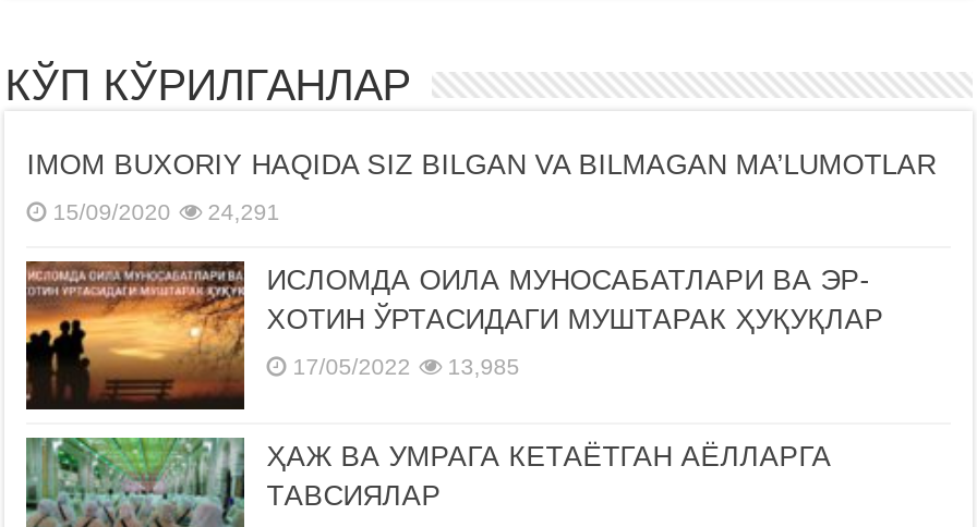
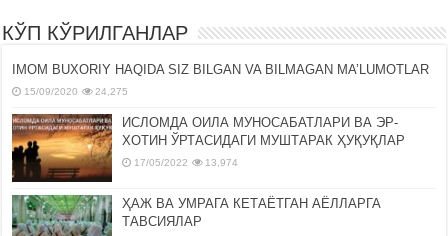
- 15/09/2020 24,291
+ 15/09/2020 24,275

- 17/05/2022 13,985
+ 17/05/2022 13,974
